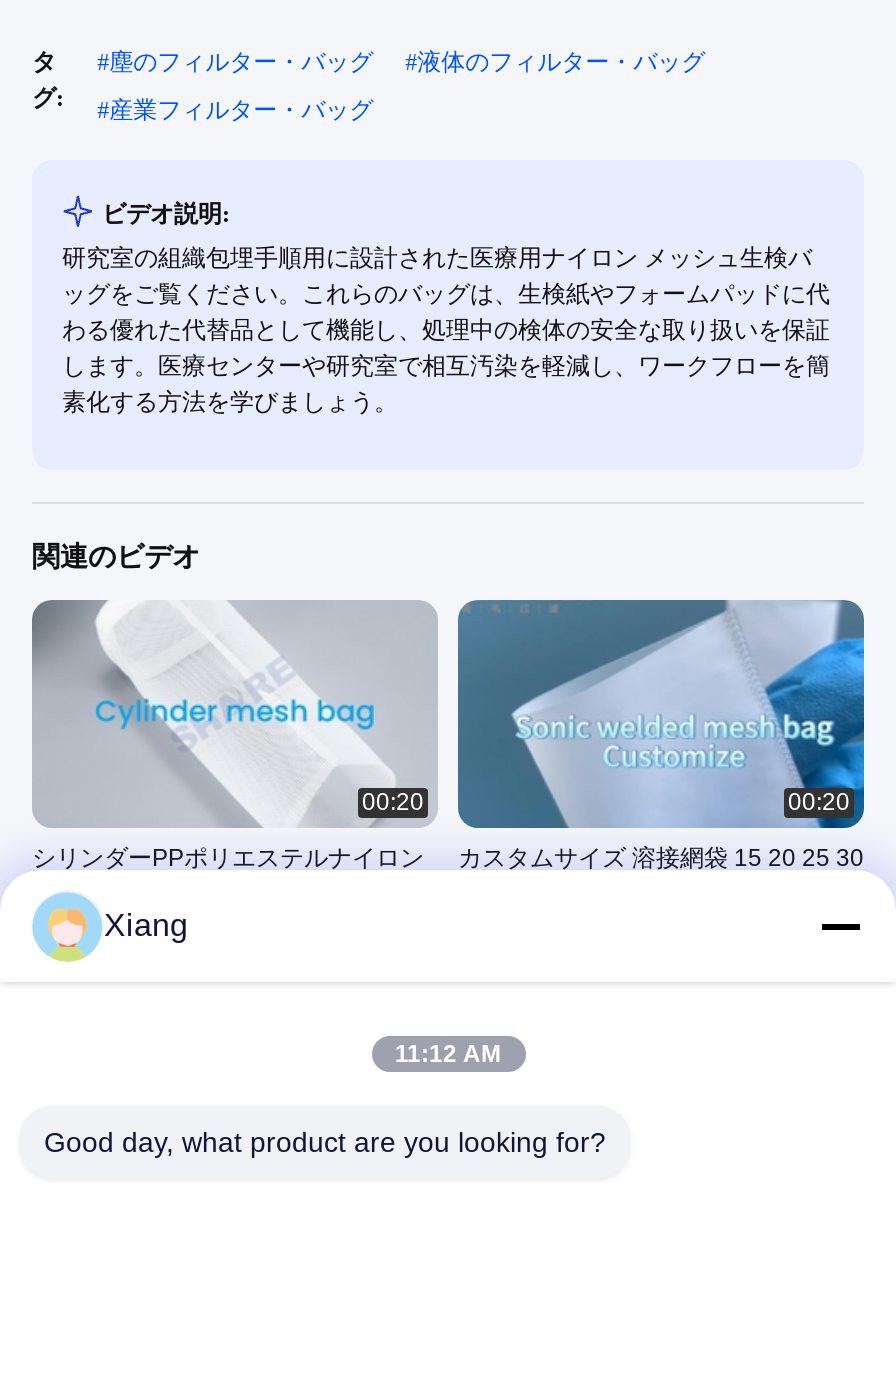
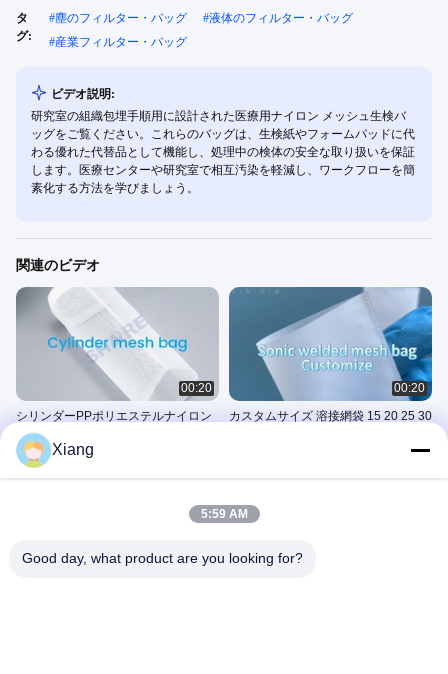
- 11:12 AM
+ 5:59 AM
